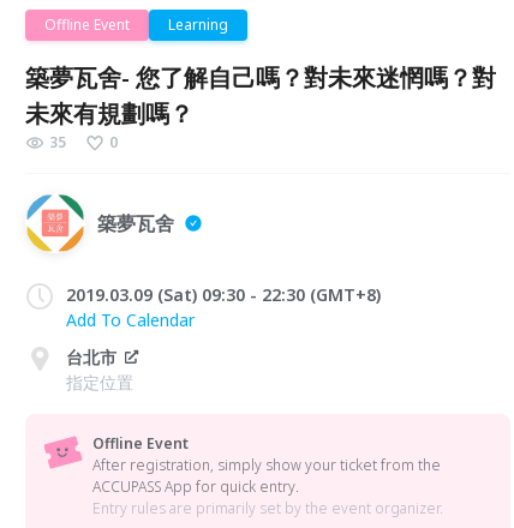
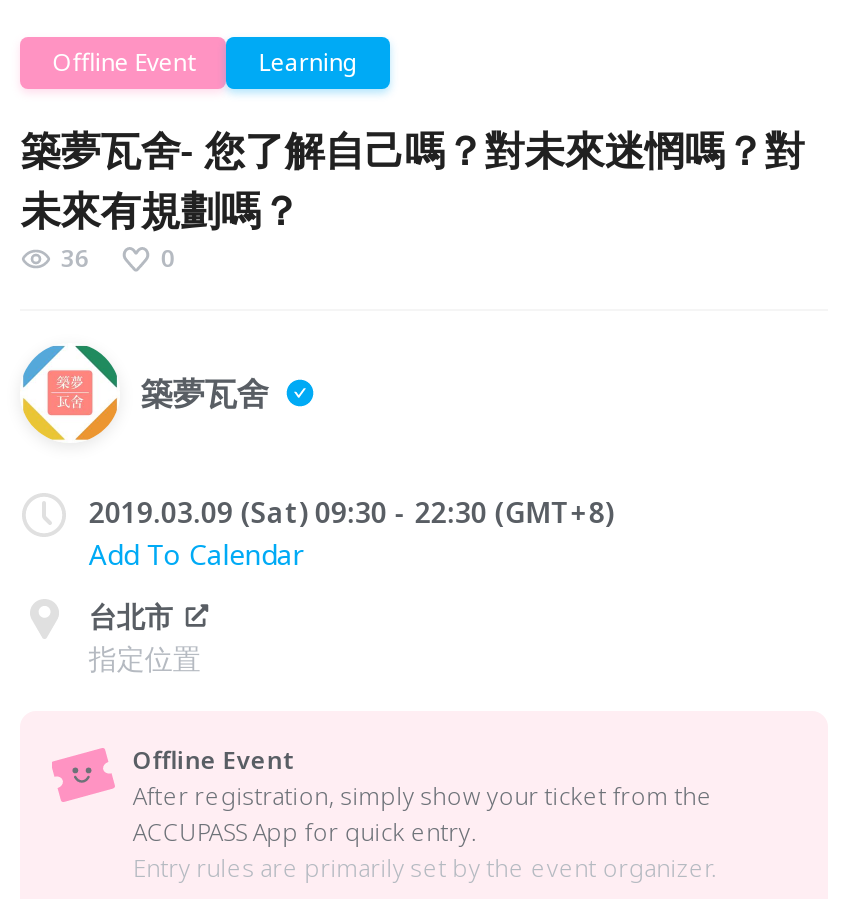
- 35
+ 36
